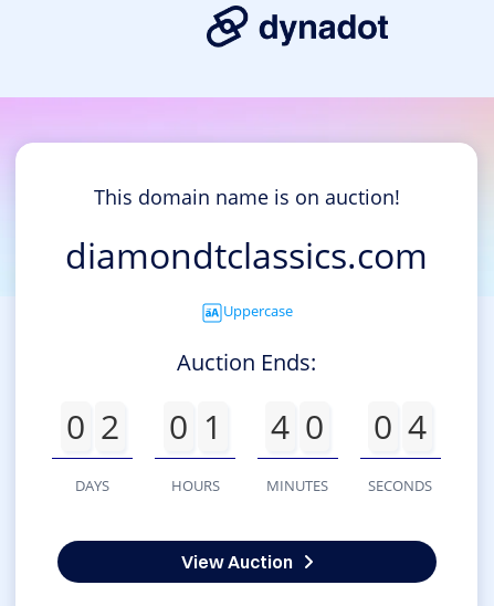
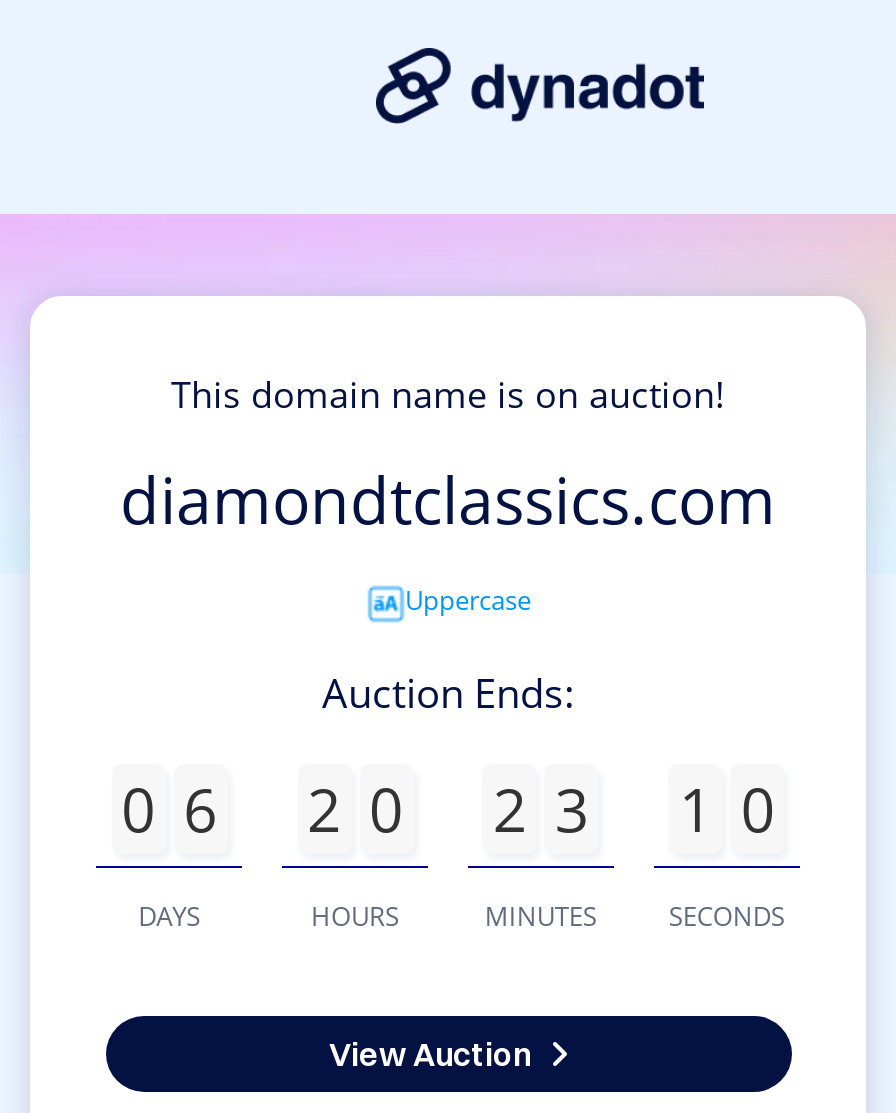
- 0 2
+ 0 6

- 0 1
+ 2 0

- 4 0
+ 2 3

- 0 4
+ 1 0
